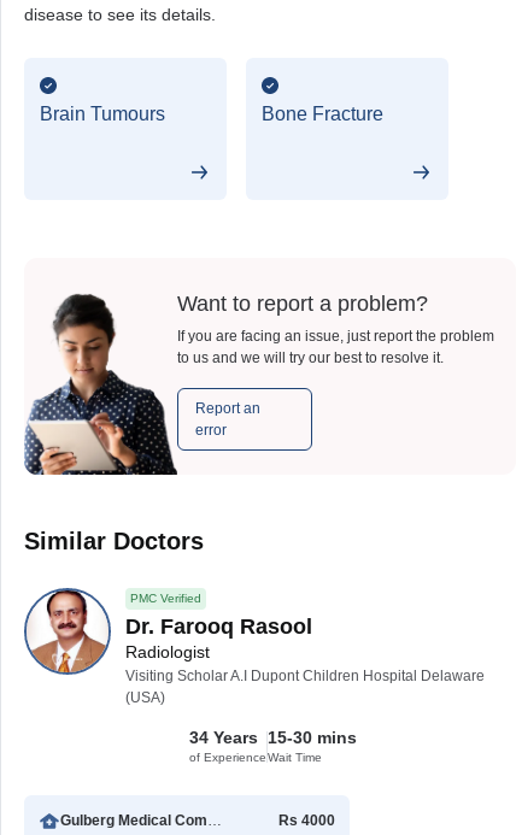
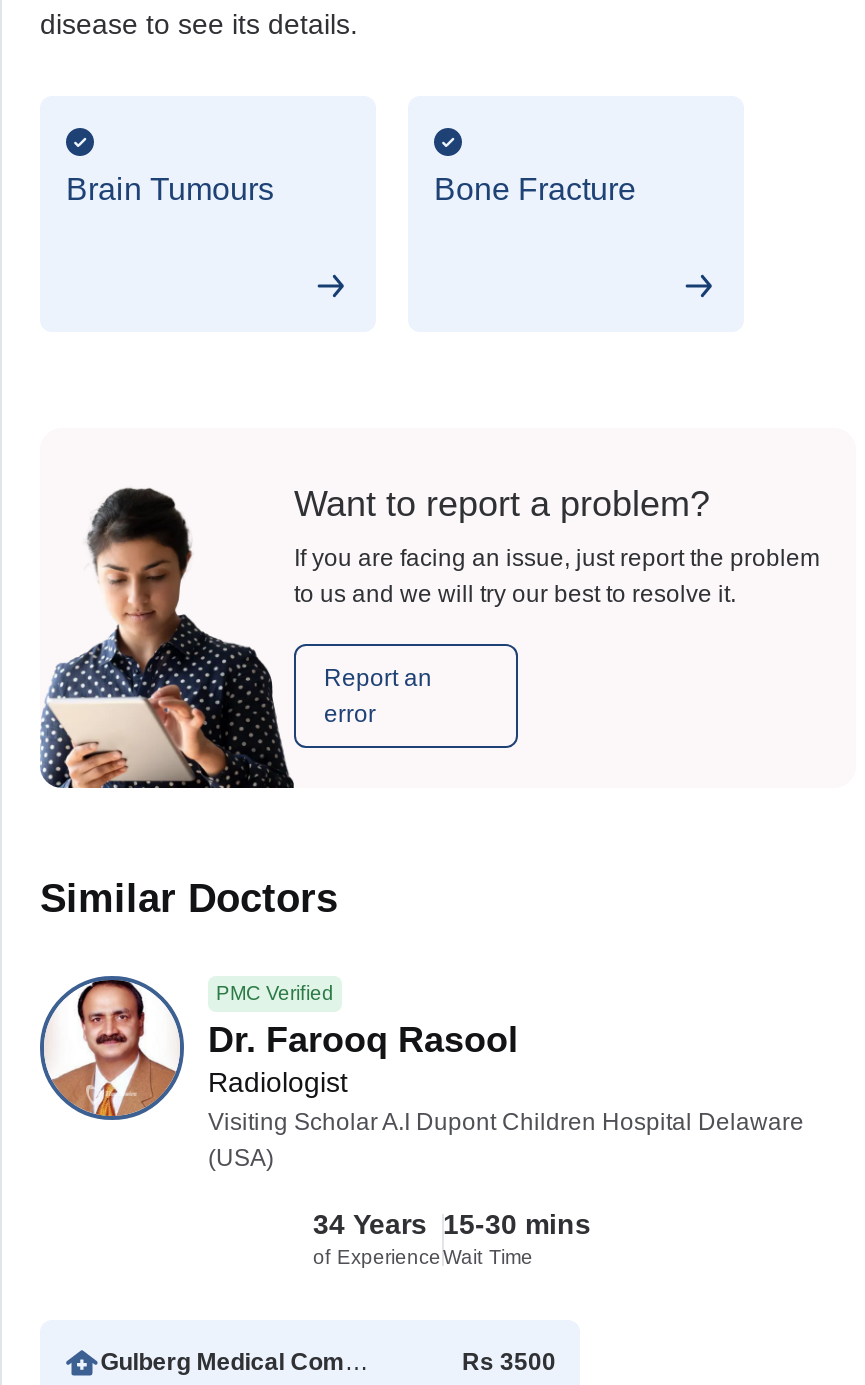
- Rs 4000
+ Rs 3500
